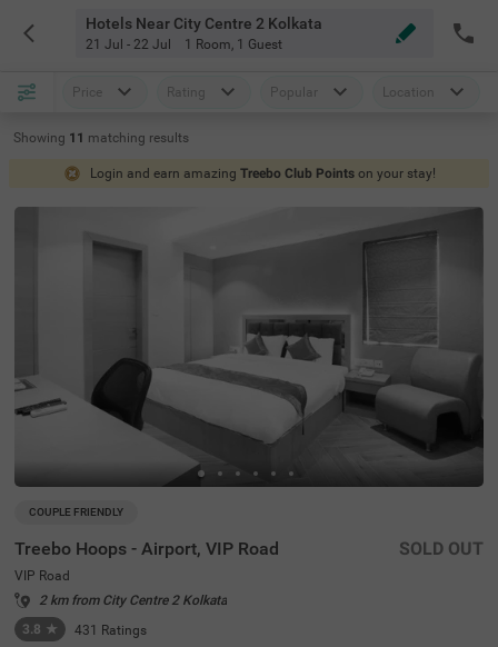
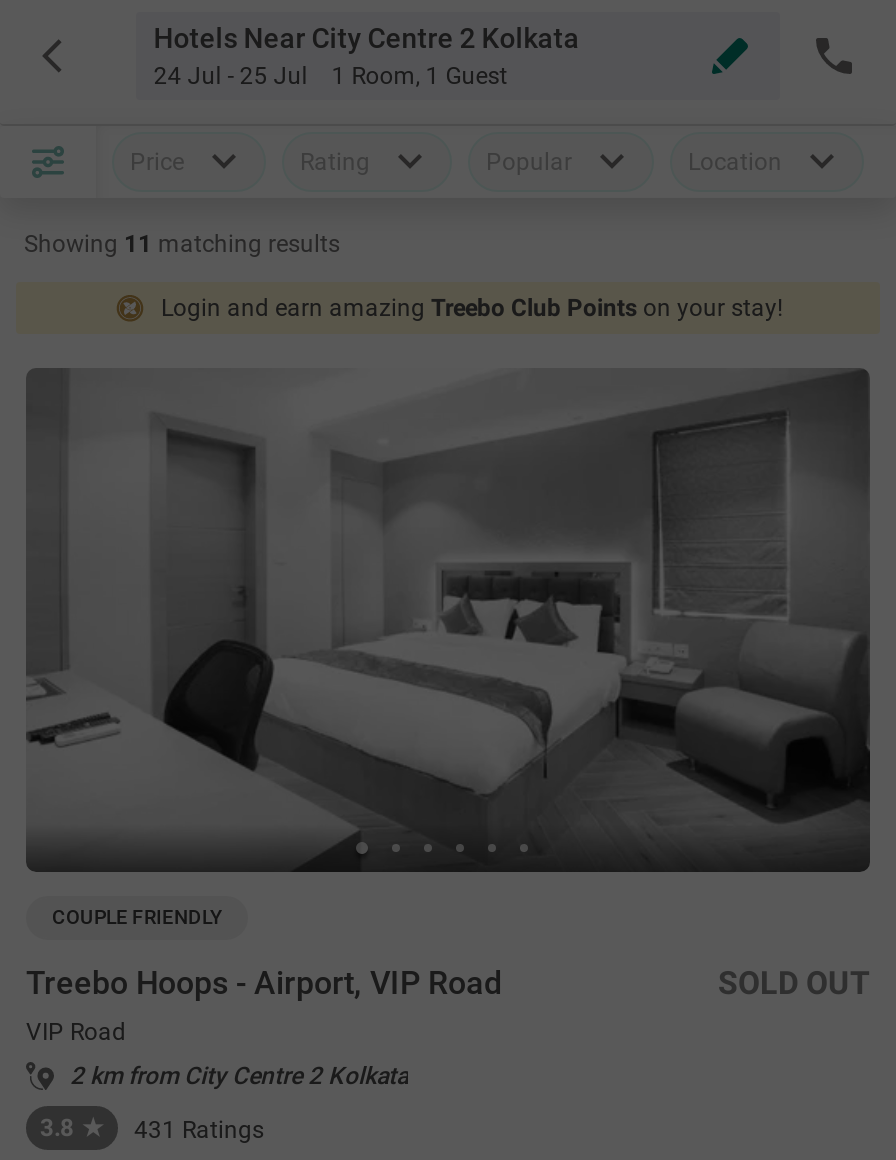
- 21 Jul - 22 Jul 1 Room, 1 Guest
+ 24 Jul - 25 Jul 1 Room, 1 Guest
